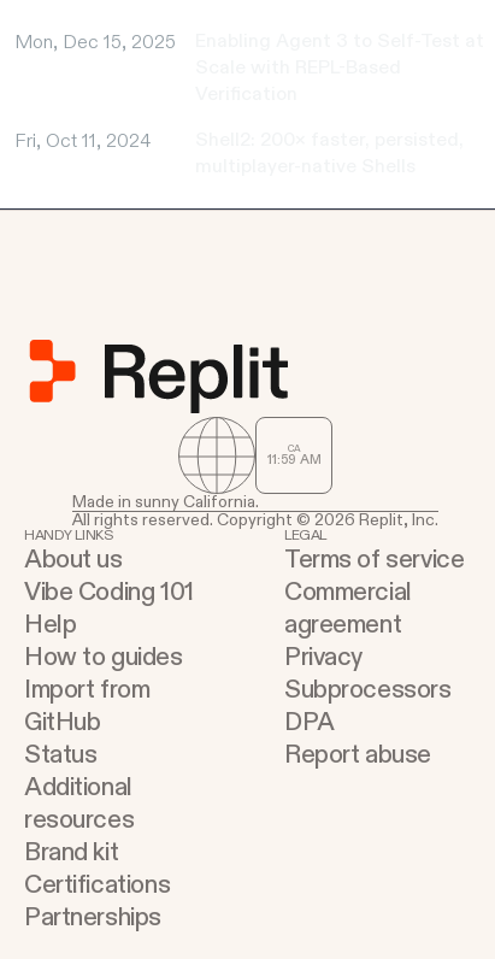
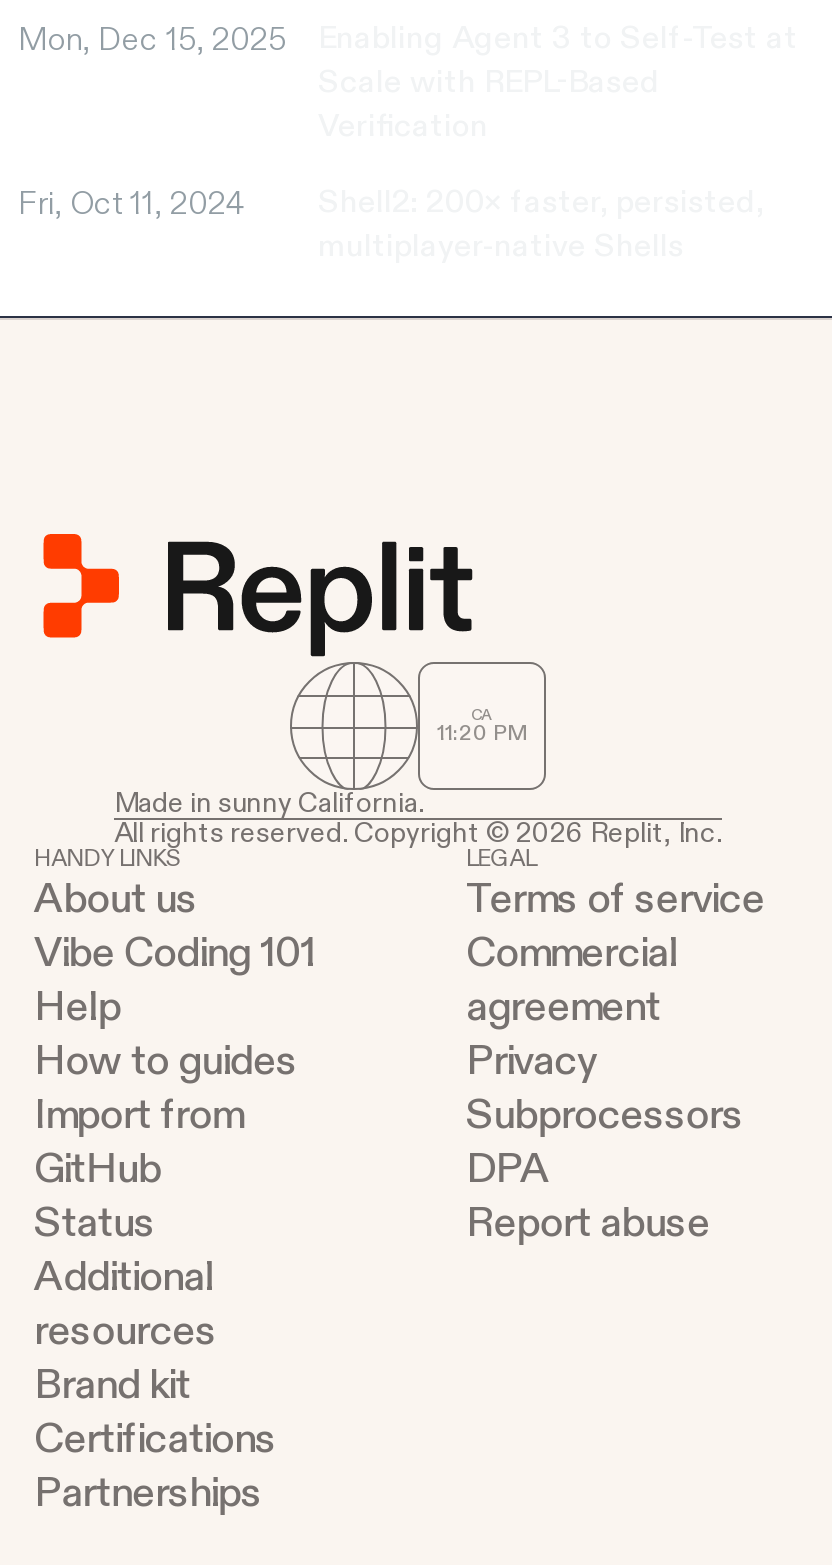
- 11:59 AM
+ 11:20 PM
